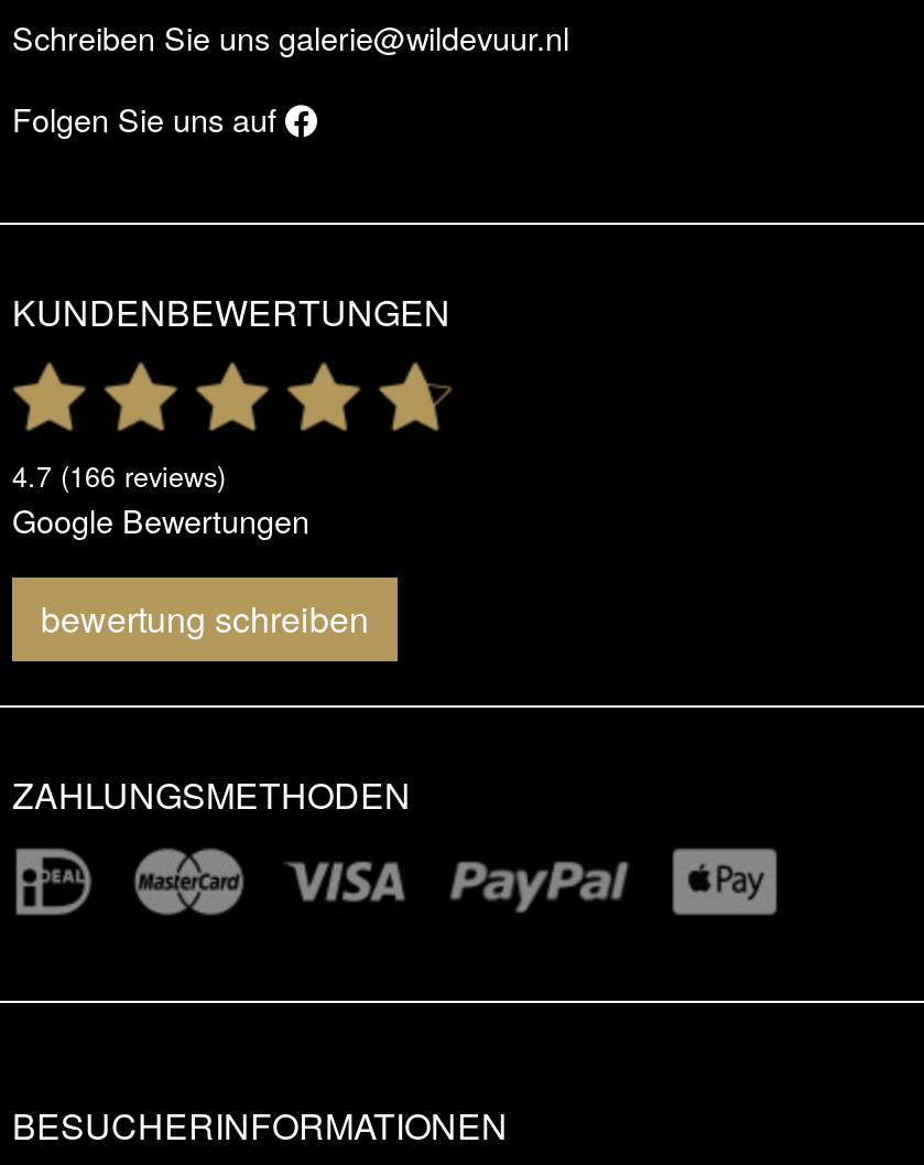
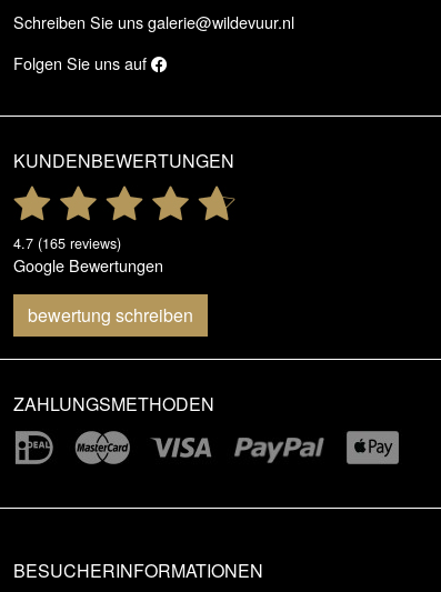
- 4.7 (166 reviews)
+ 4.7 (165 reviews)
